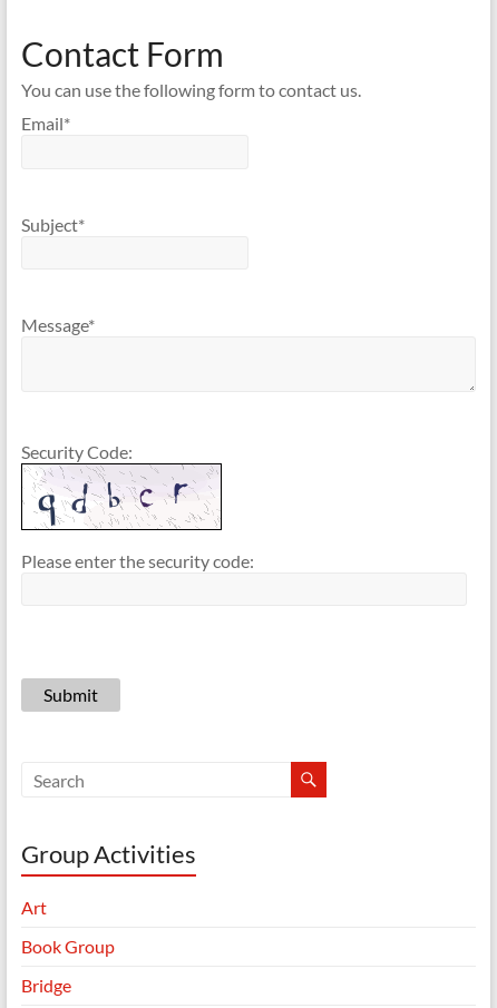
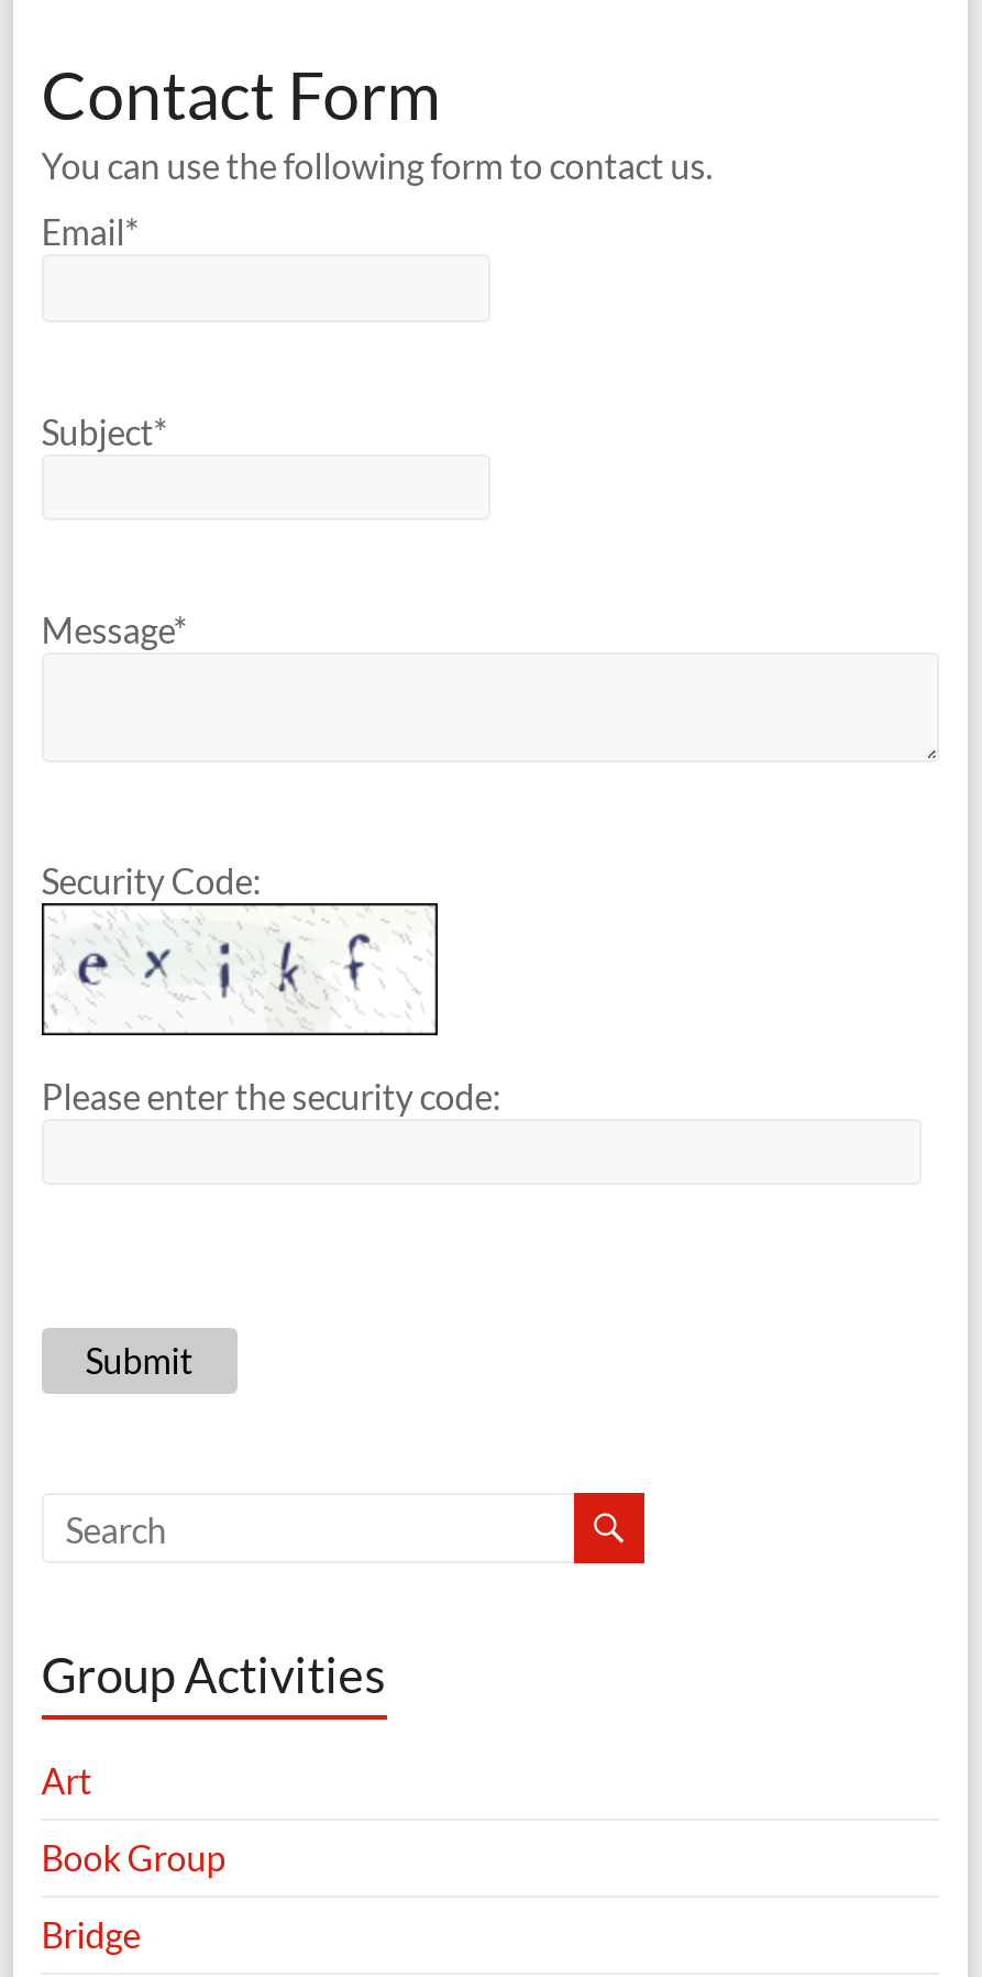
- [image]
+ [image]
